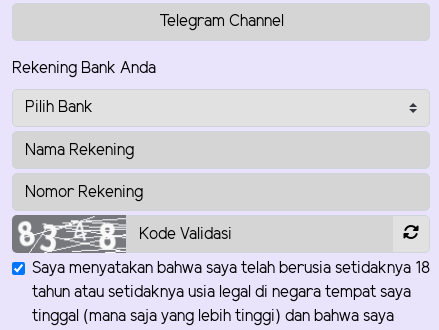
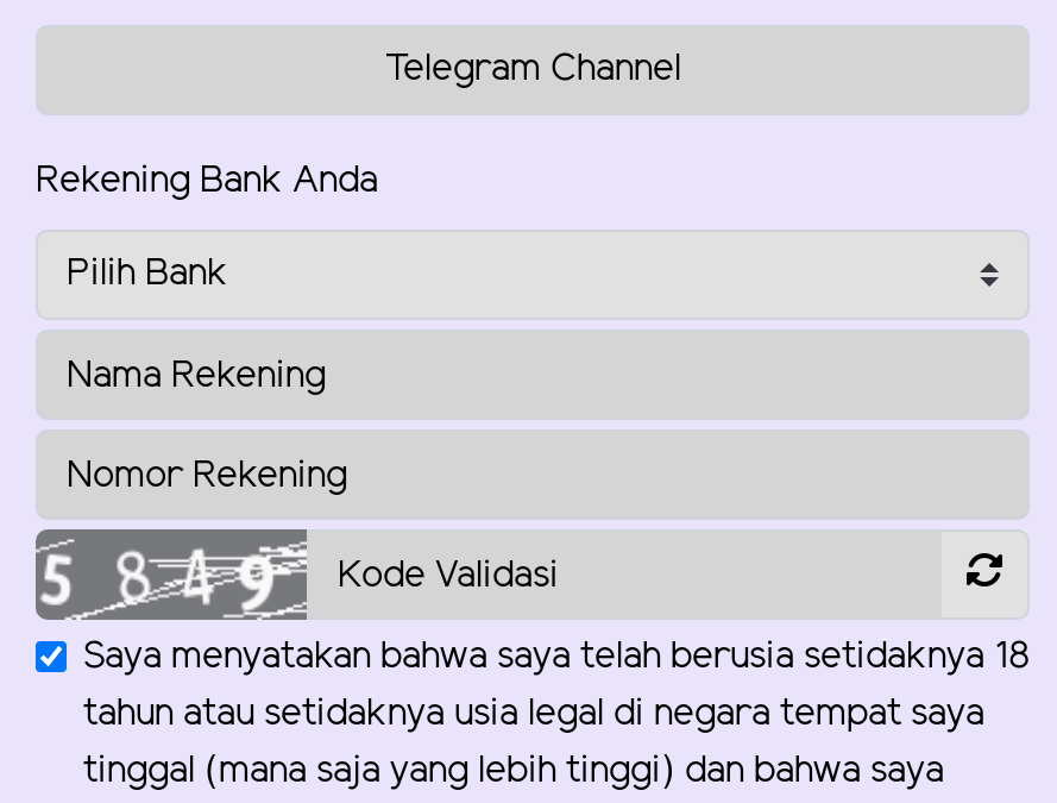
- [image]
+ [image]
